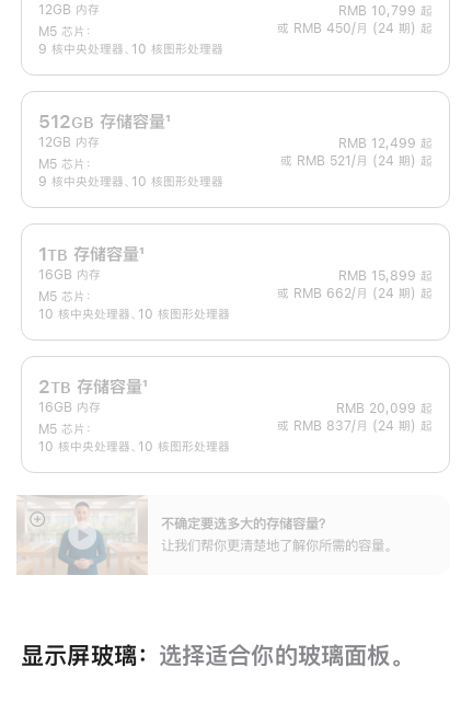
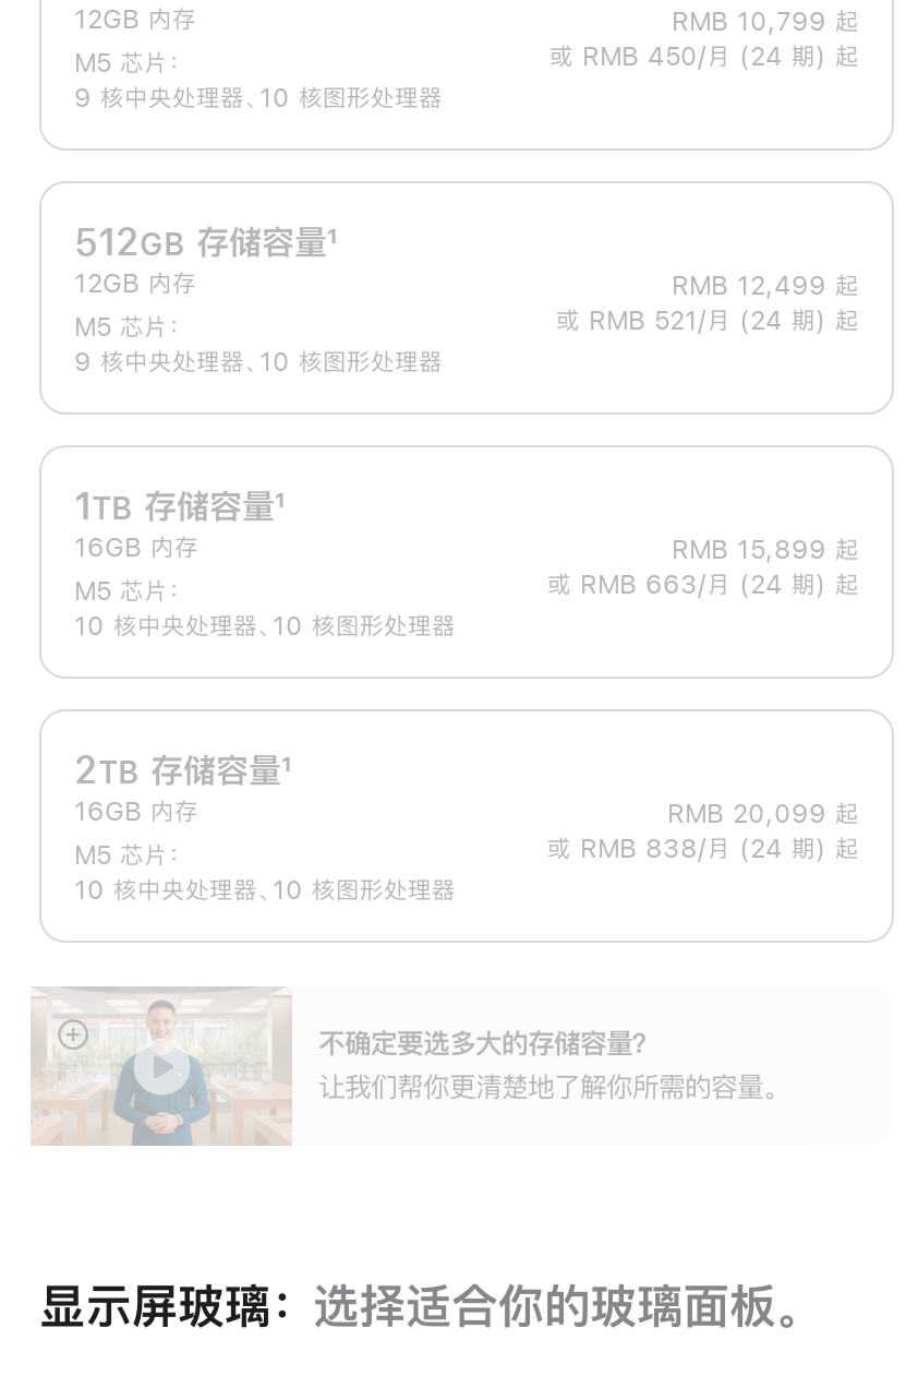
- 或 RMB 662/月 (24 期) 起
+ 或 RMB 663/月 (24 期) 起

- 或 RMB 837/月 (24 期) 起
+ 或 RMB 838/月 (24 期) 起
